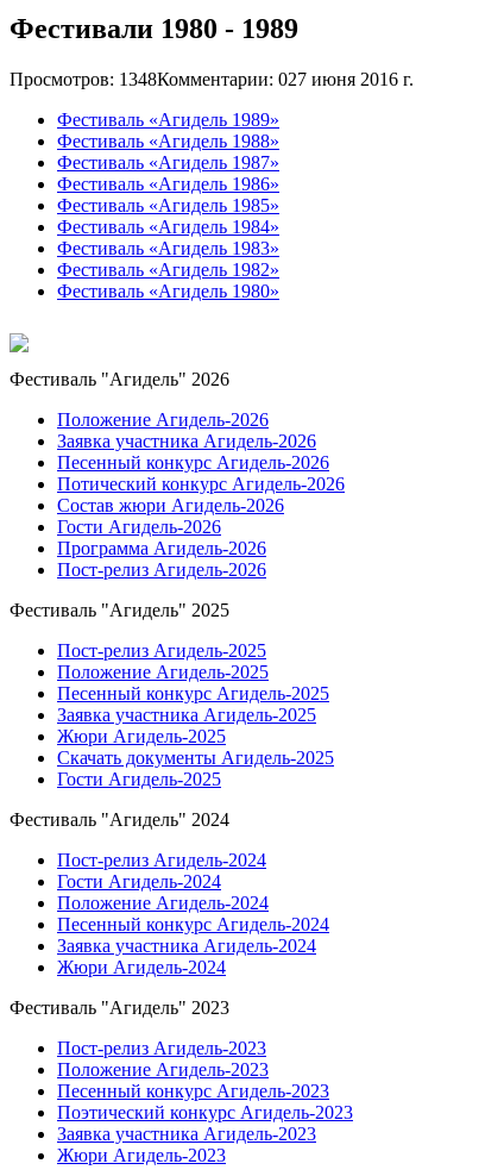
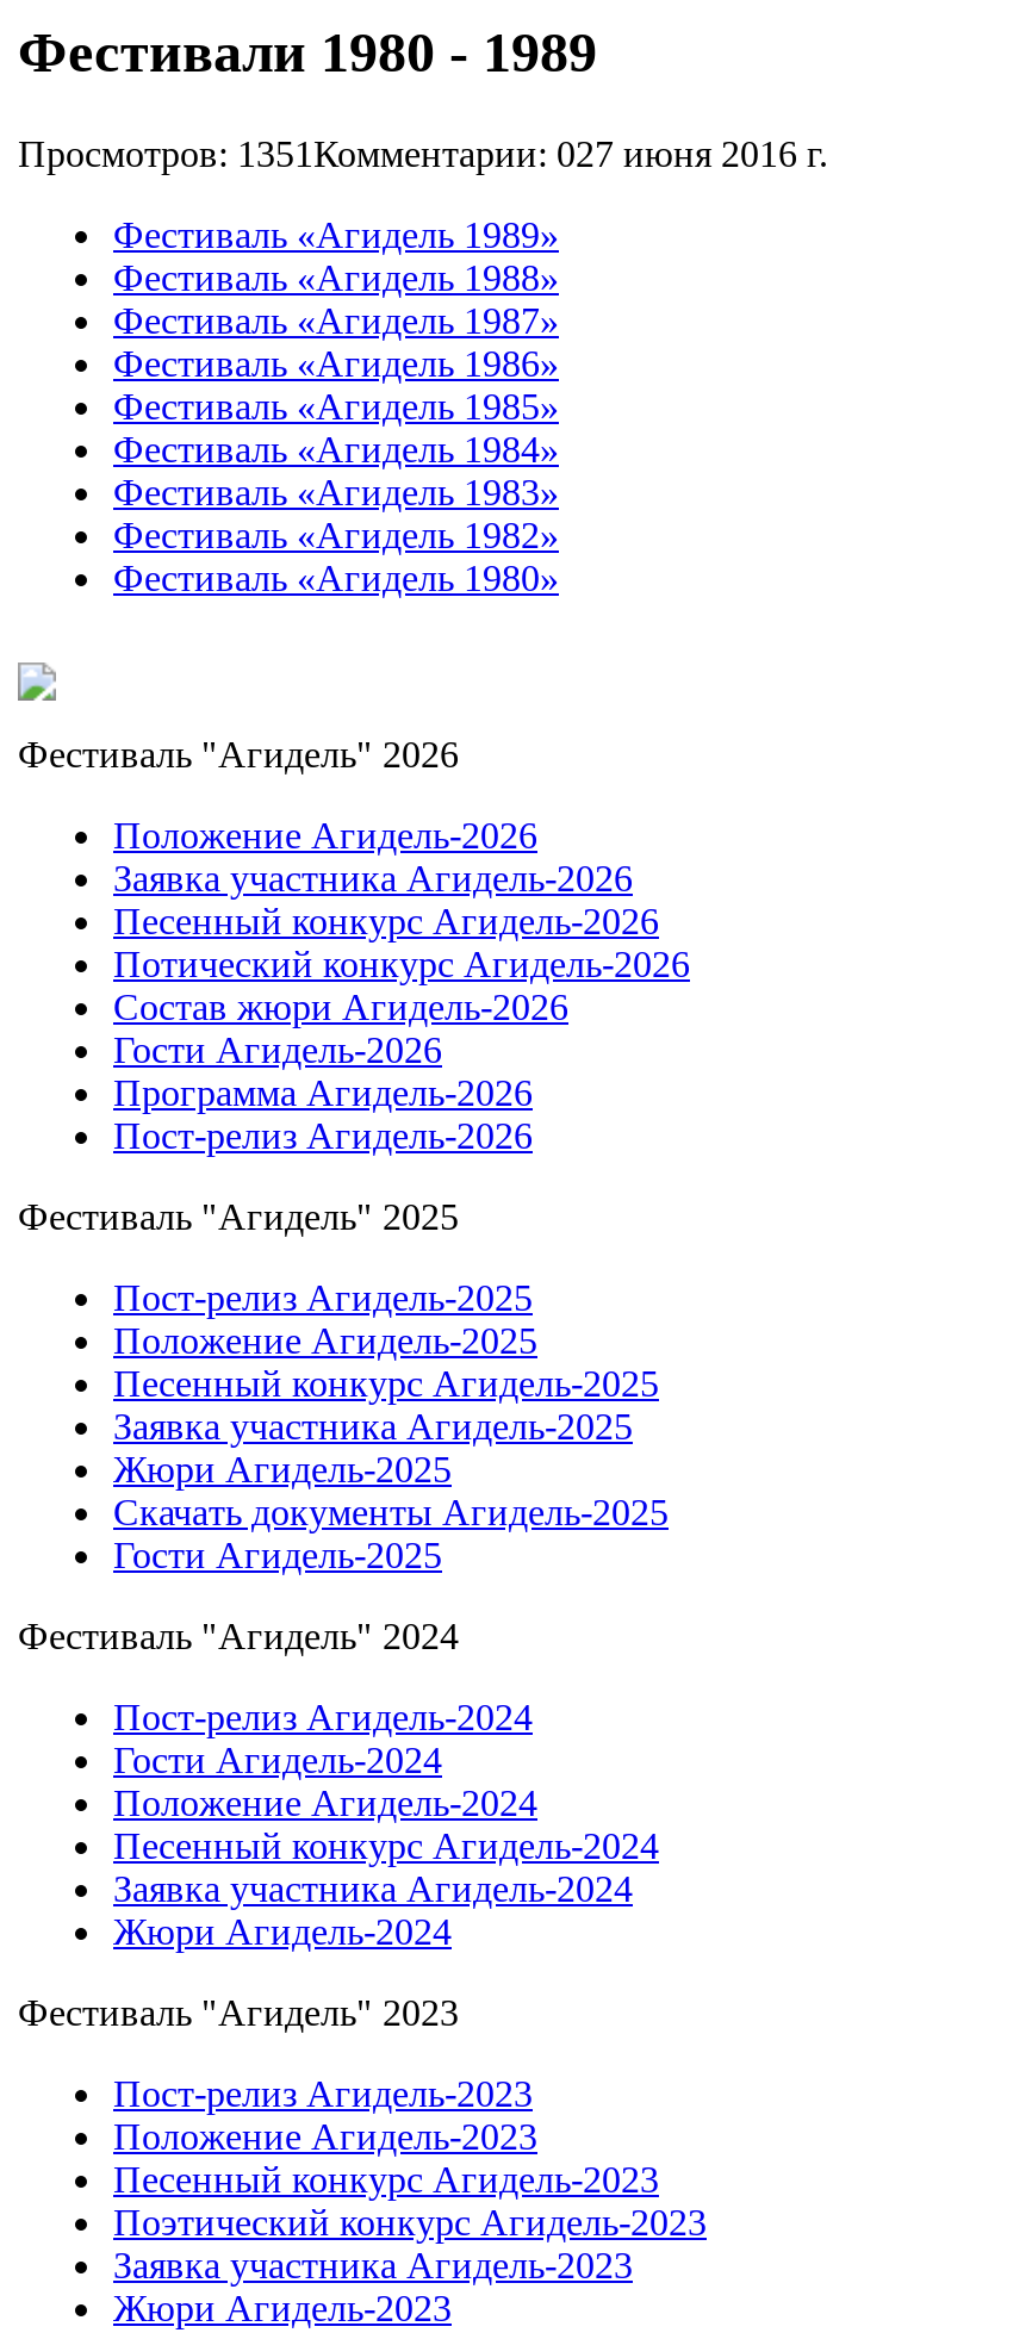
- Просмотров: 1348 Комментарии: 027 июня 2016 г.
+ Просмотров: 1351 Комментарии: 027 июня 2016 г.
